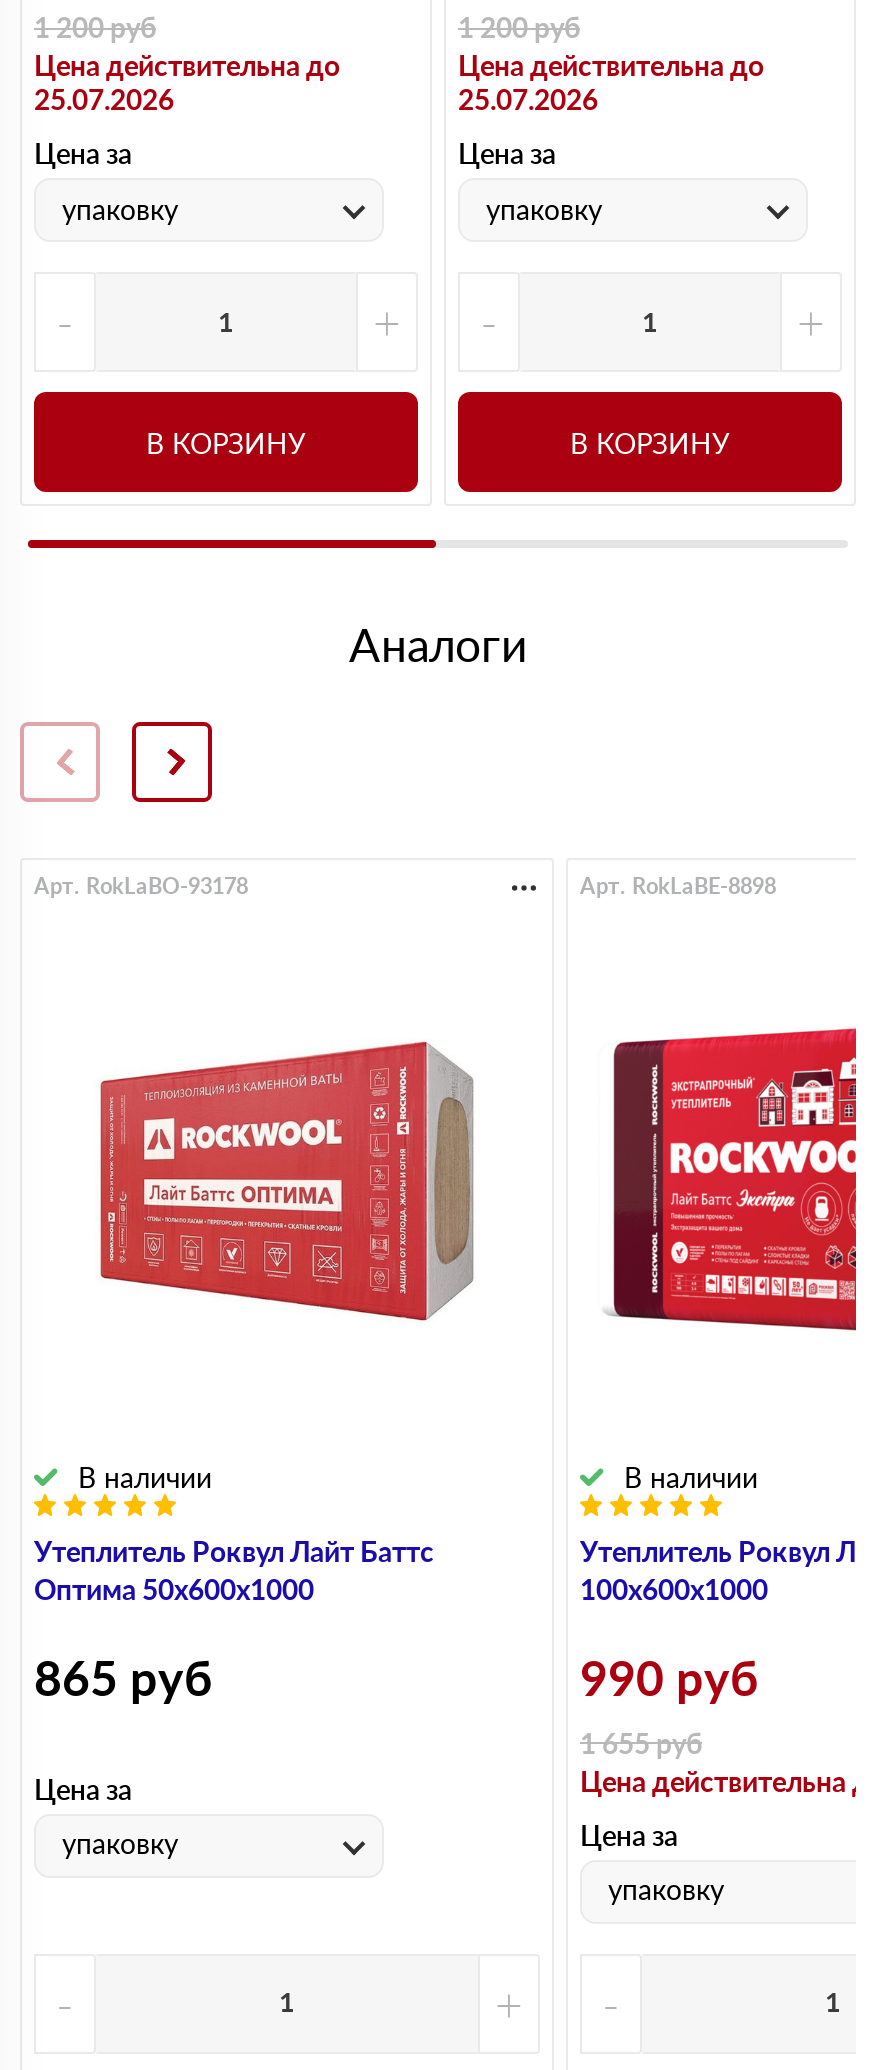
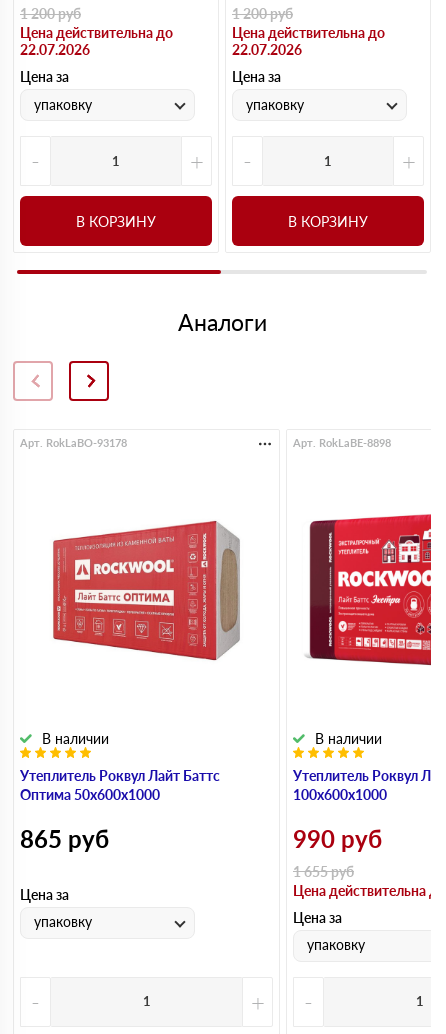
- 25.07.2026
+ 22.07.2026

- 25.07.2026
+ 22.07.2026
